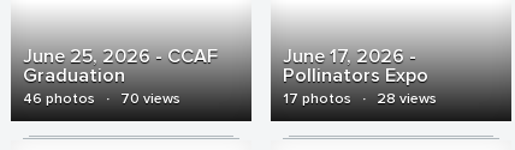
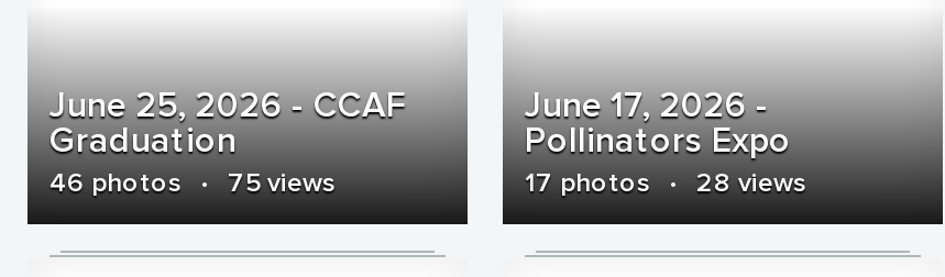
- 46 photos · 70 views
+ 46 photos · 75 views
